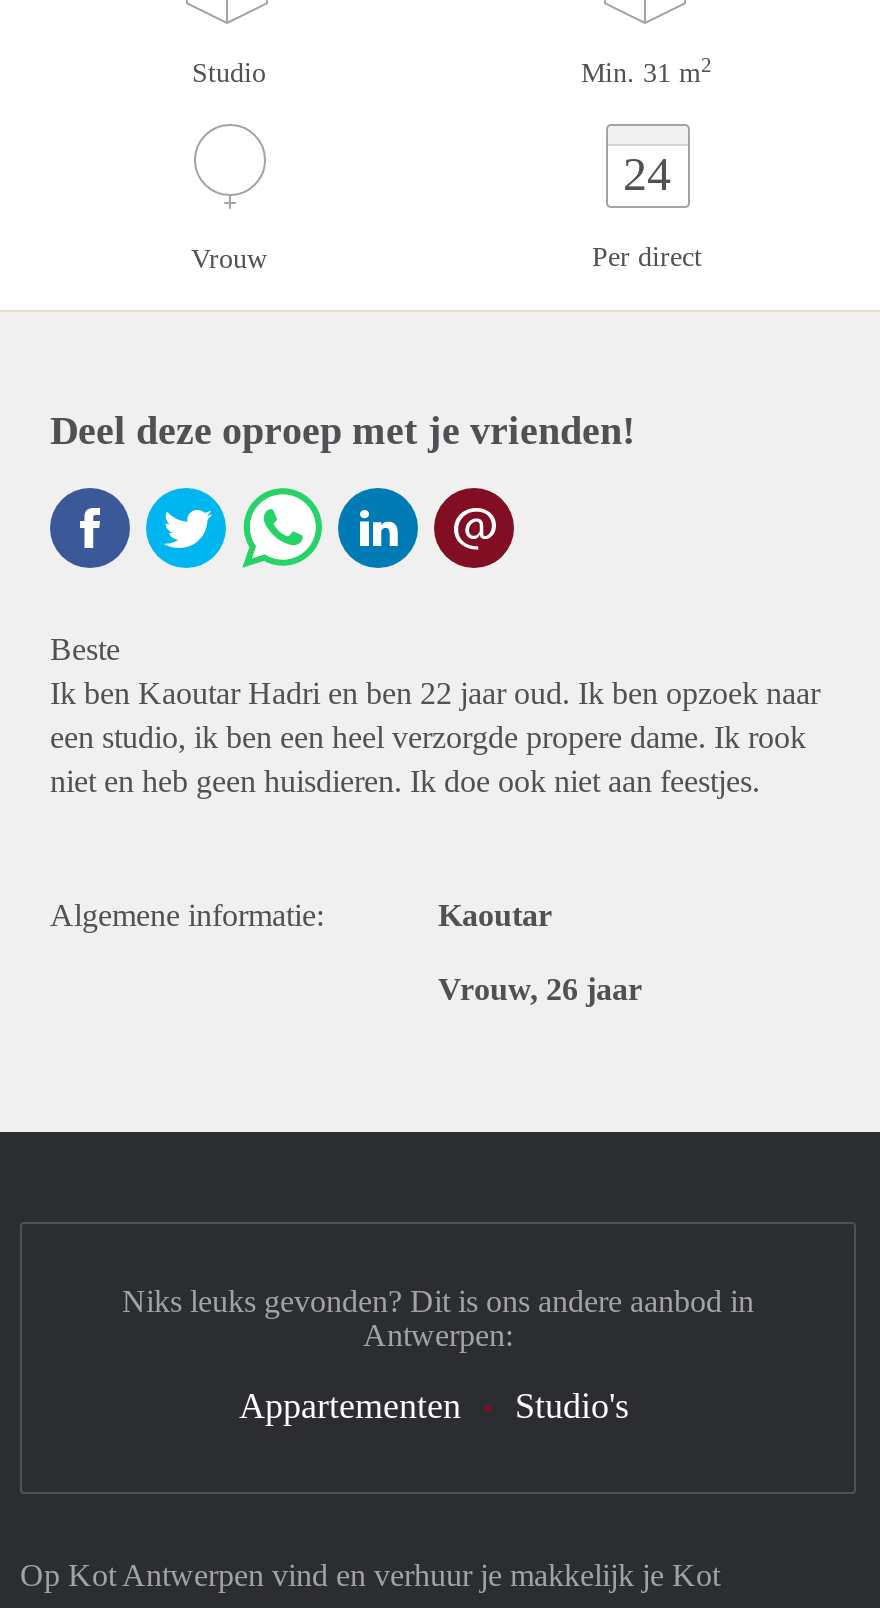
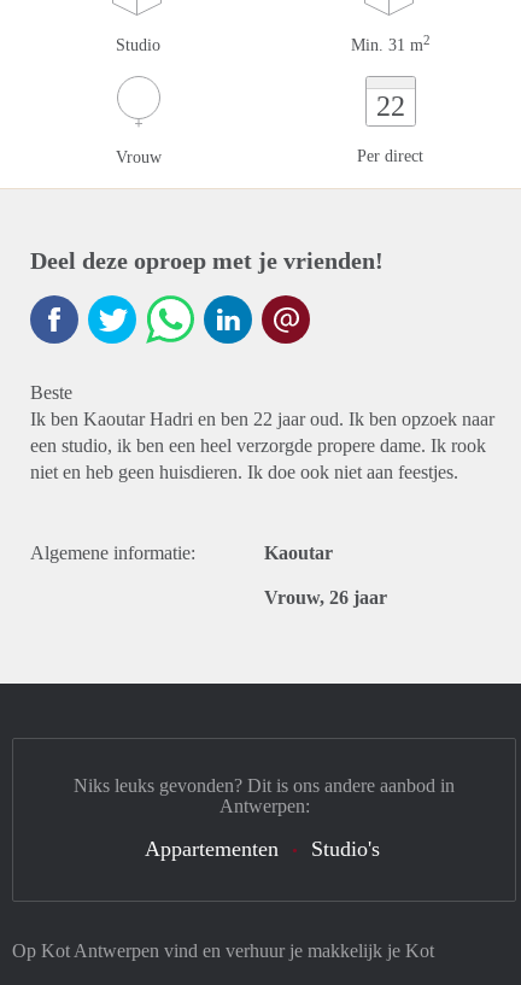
- 24
+ 22
